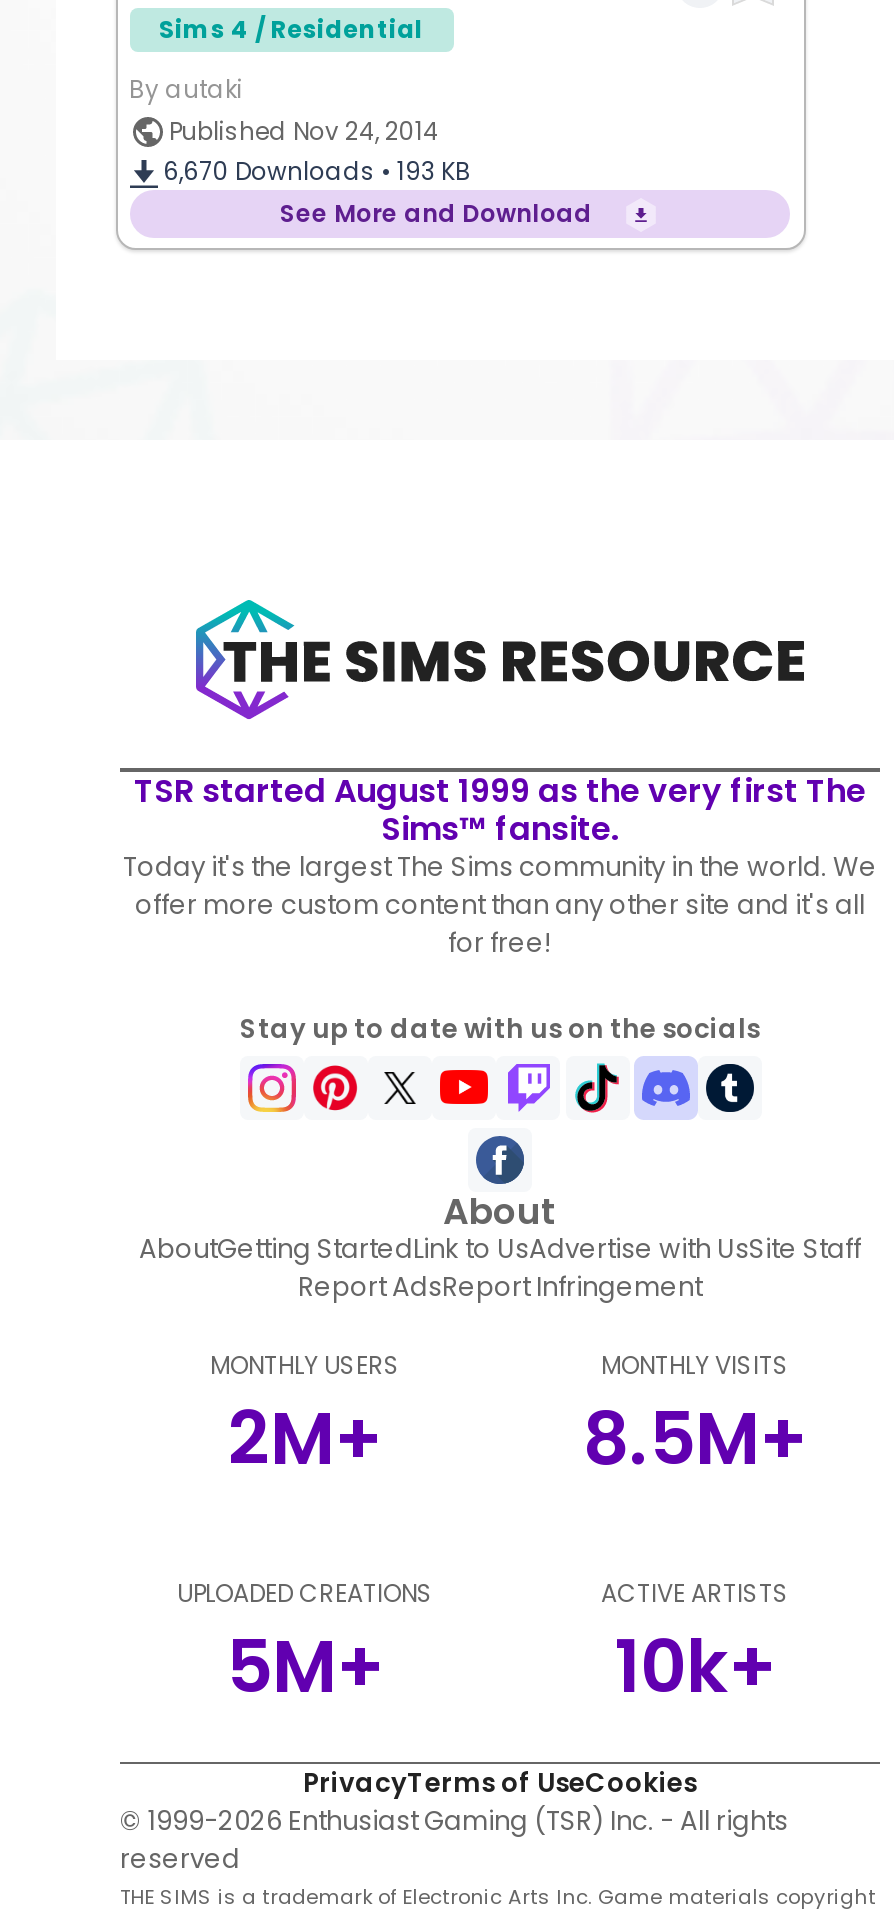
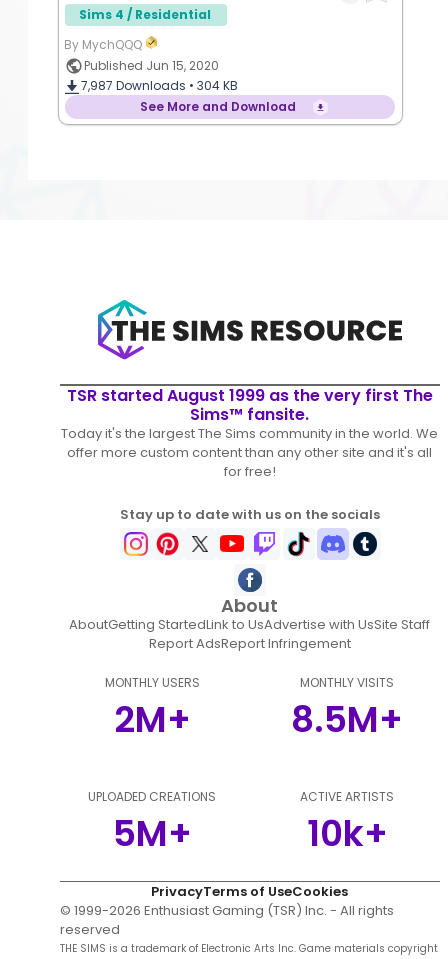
- By autaki
+ By MychQQQ

- Published Nov 24, 2014
+ Published Jun 15, 2020

- 6,670 Downloads • 193 KB
+ 7,987 Downloads • 304 KB
